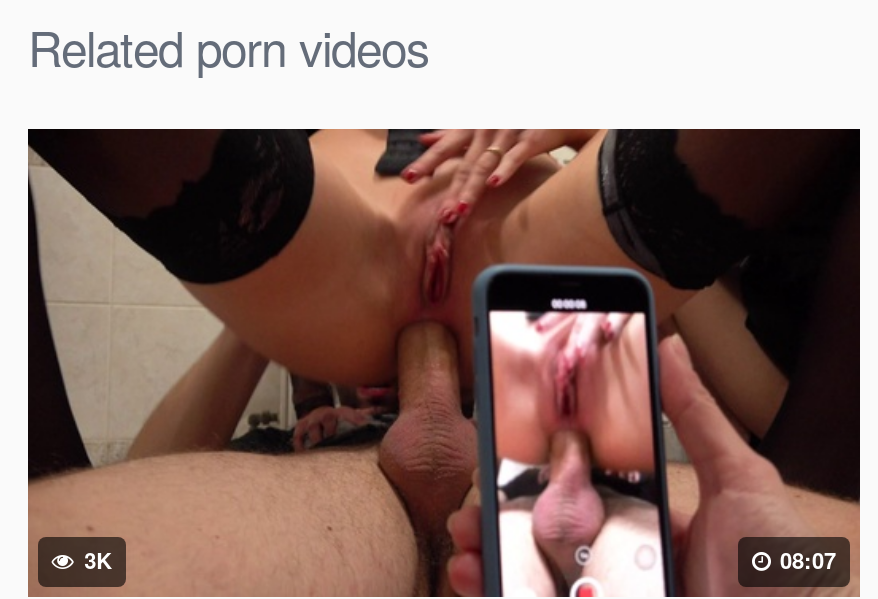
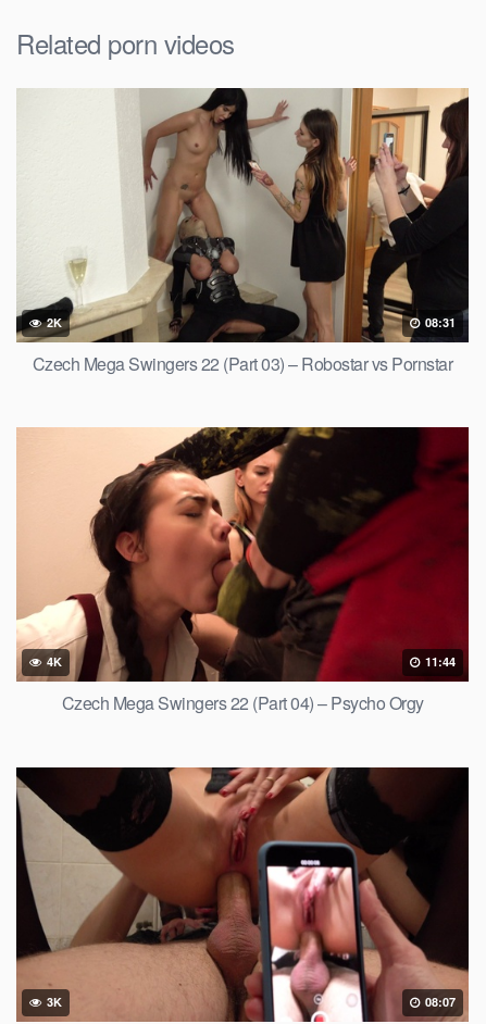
+ [image]
+ 2K
+ 08:31
+ Czech Mega Swingers 22 (Part 03) – Robostar vs Pornstar

+ [image]
+ 4K
+ 11:44
+ Czech Mega Swingers 22 (Part 04) – Psycho Orgy
